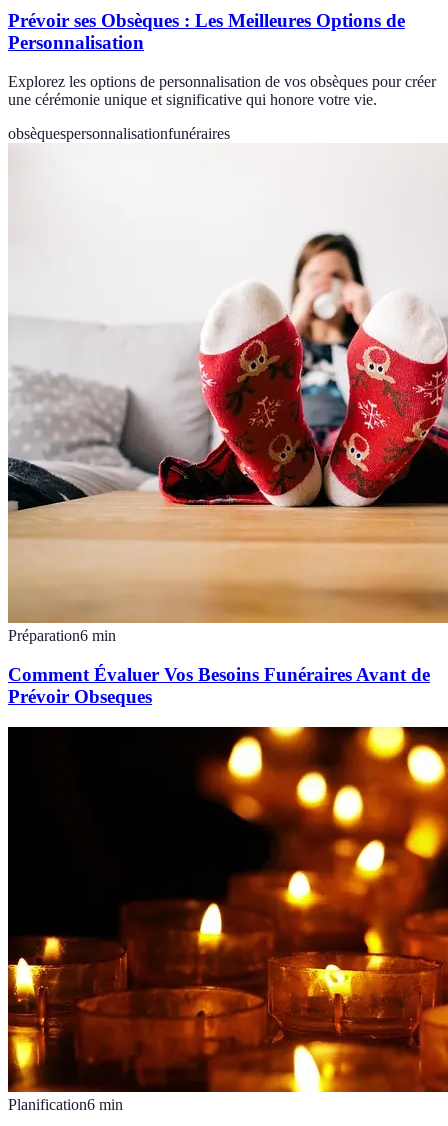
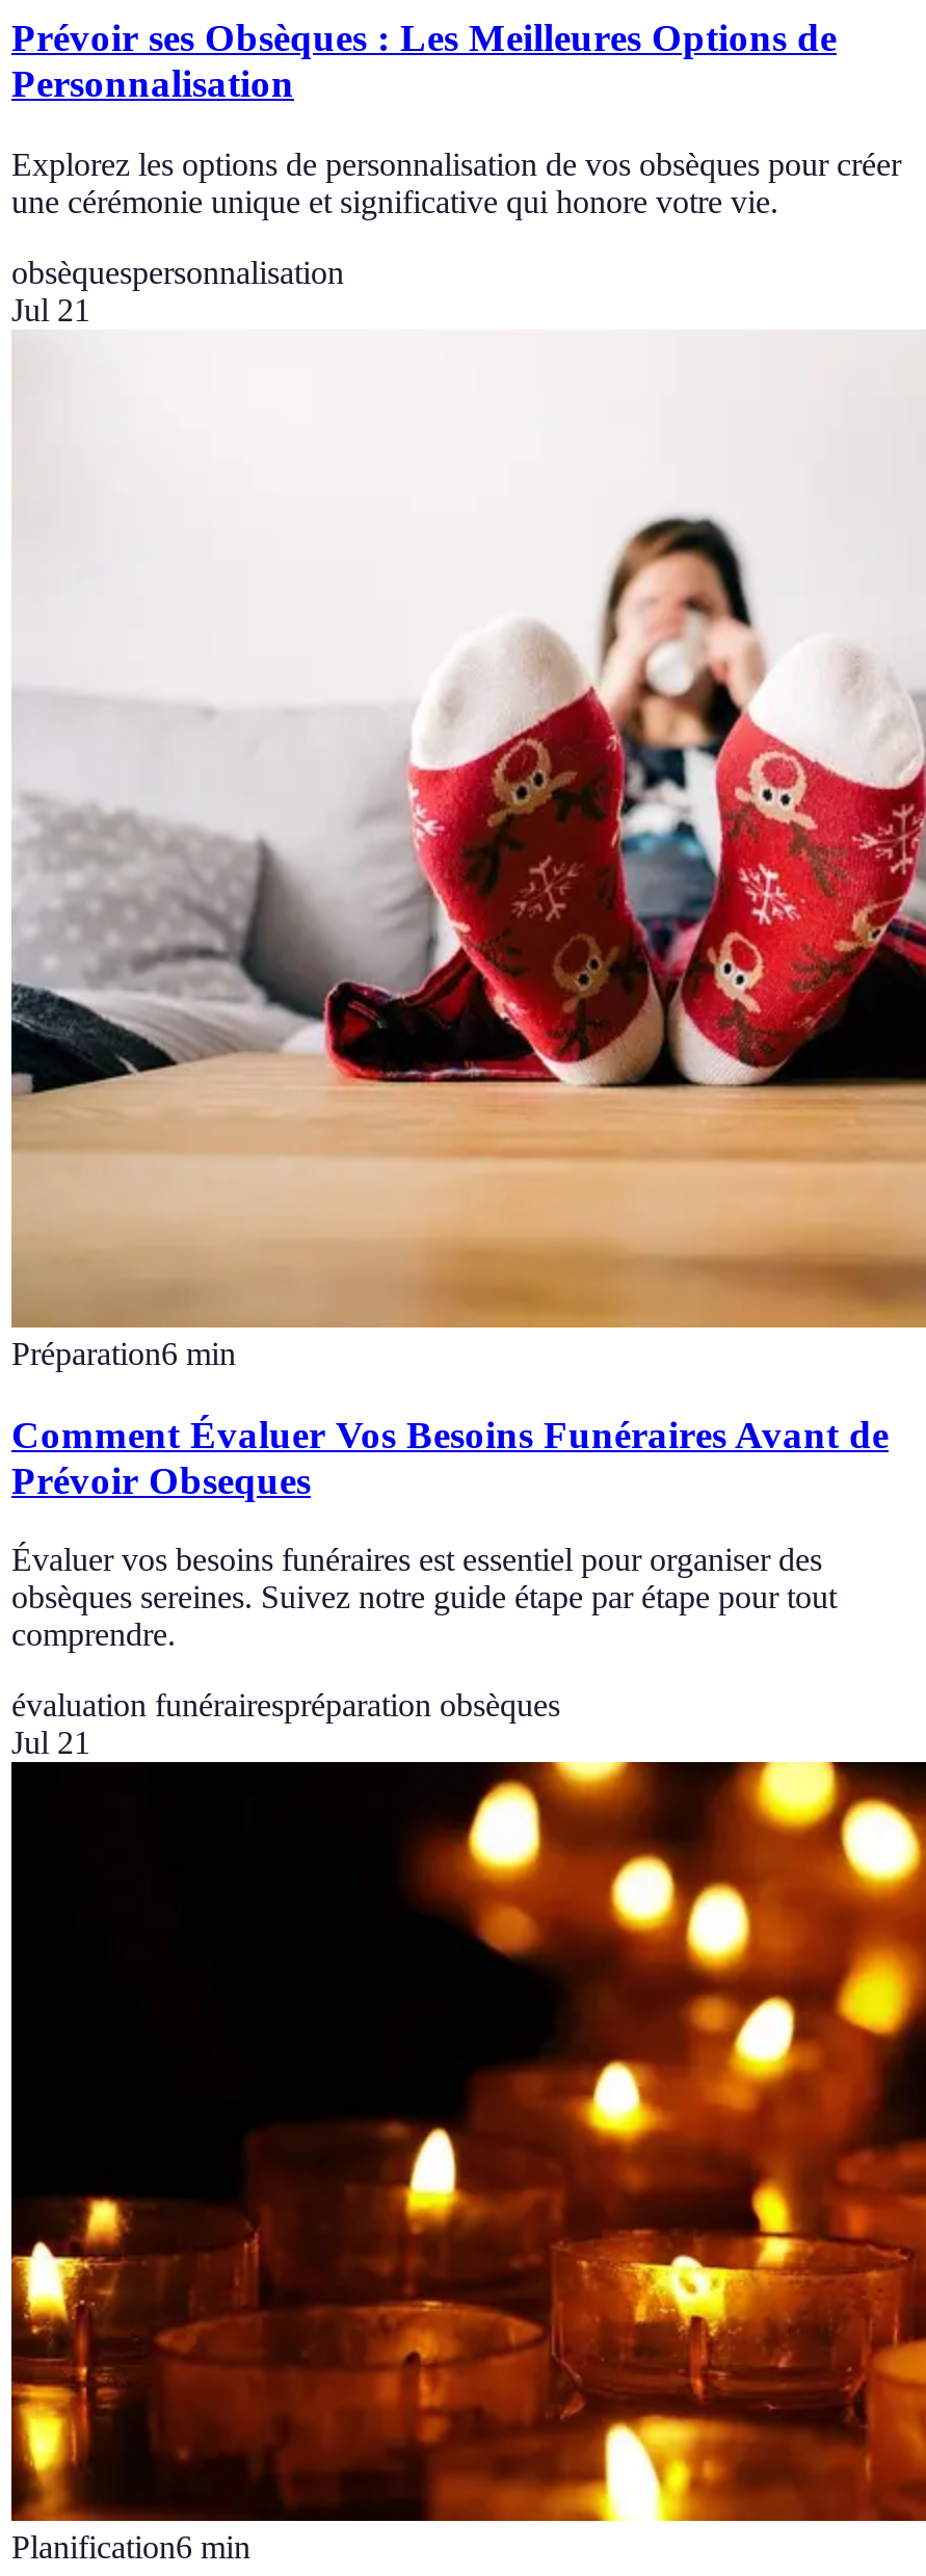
- obsèquespersonnalisationfunéraires
+ obsèquespersonnalisation
+ Jul 21

+ Évaluer vos besoins funéraires est essentiel pour organiser des
+ obsèques sereines. Suivez notre guide étape par étape pour tout
+ comprendre.
+ évaluation funérairespréparation obsèques
+ Jul 21
